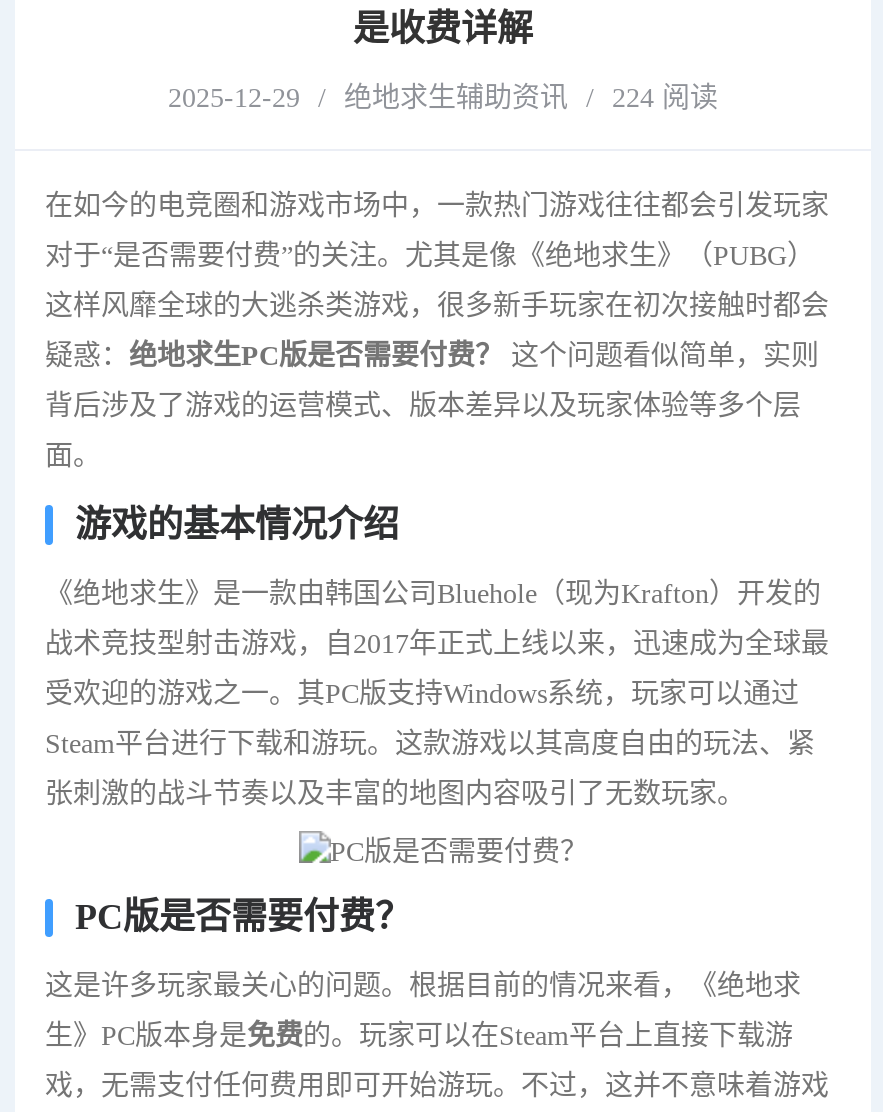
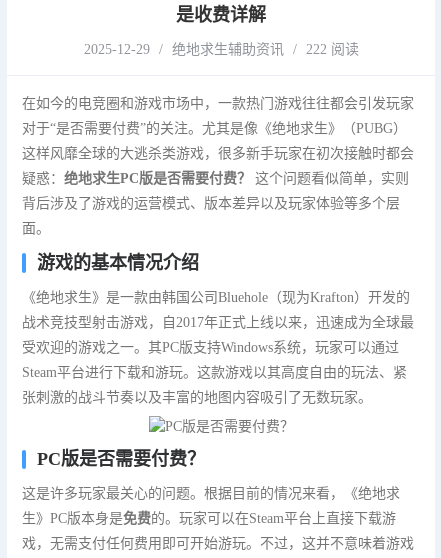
- 2025-12-29 / 绝地求生辅助资讯 / 224 阅读
+ 2025-12-29 / 绝地求生辅助资讯 / 222 阅读
